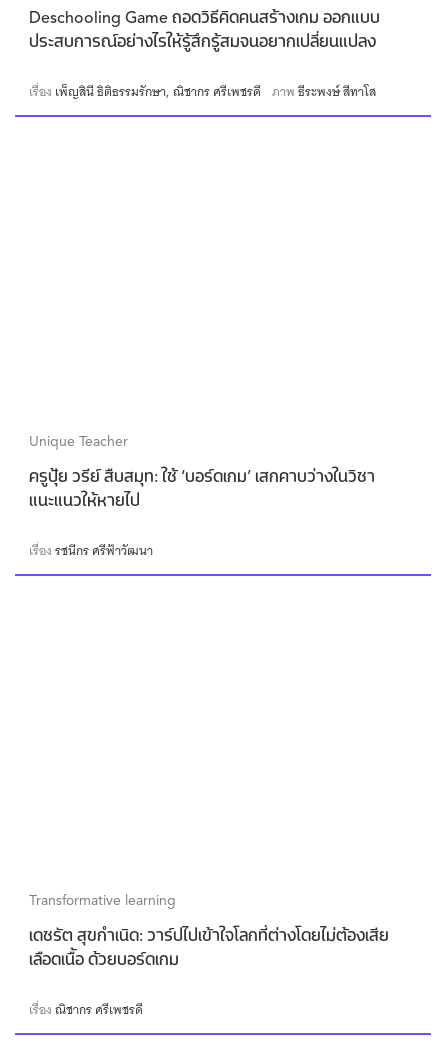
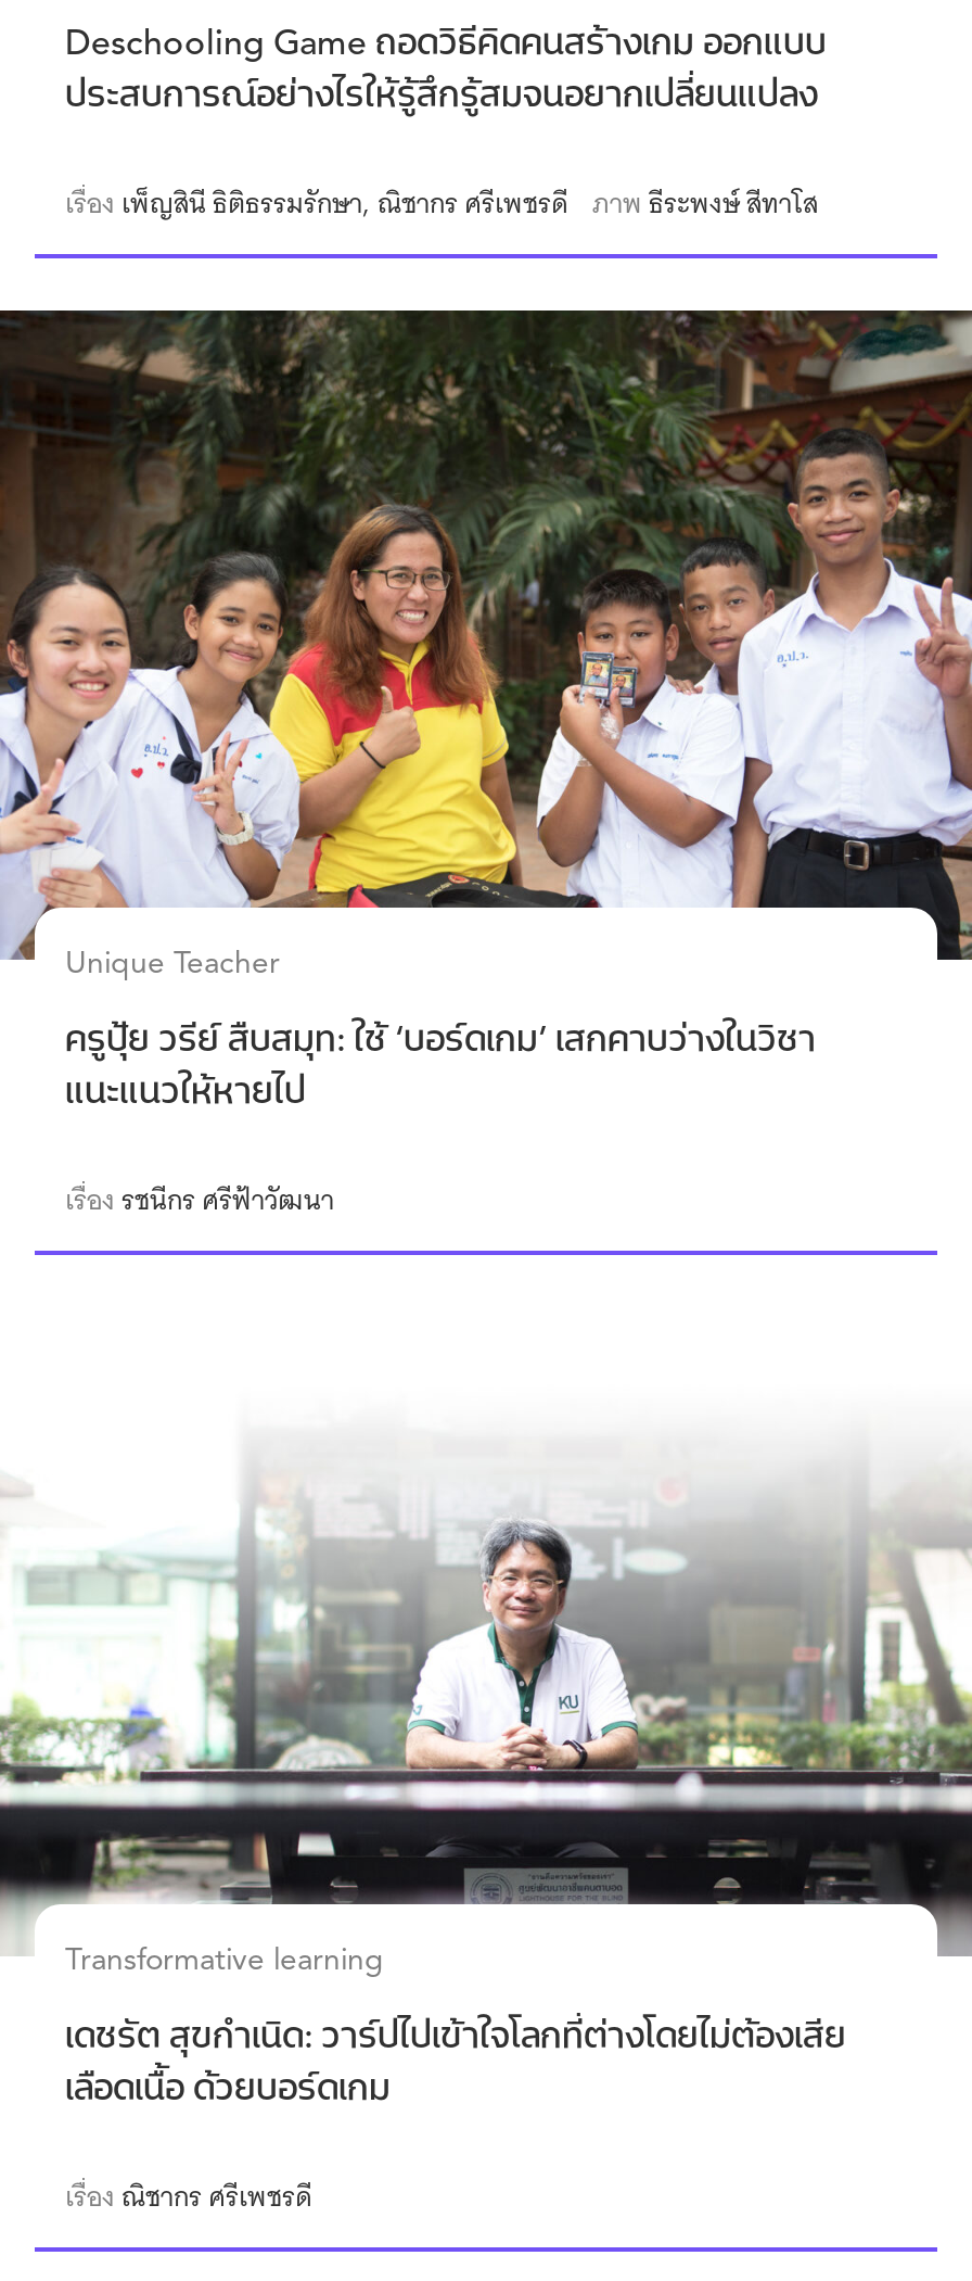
+ [image]

+ [image]
